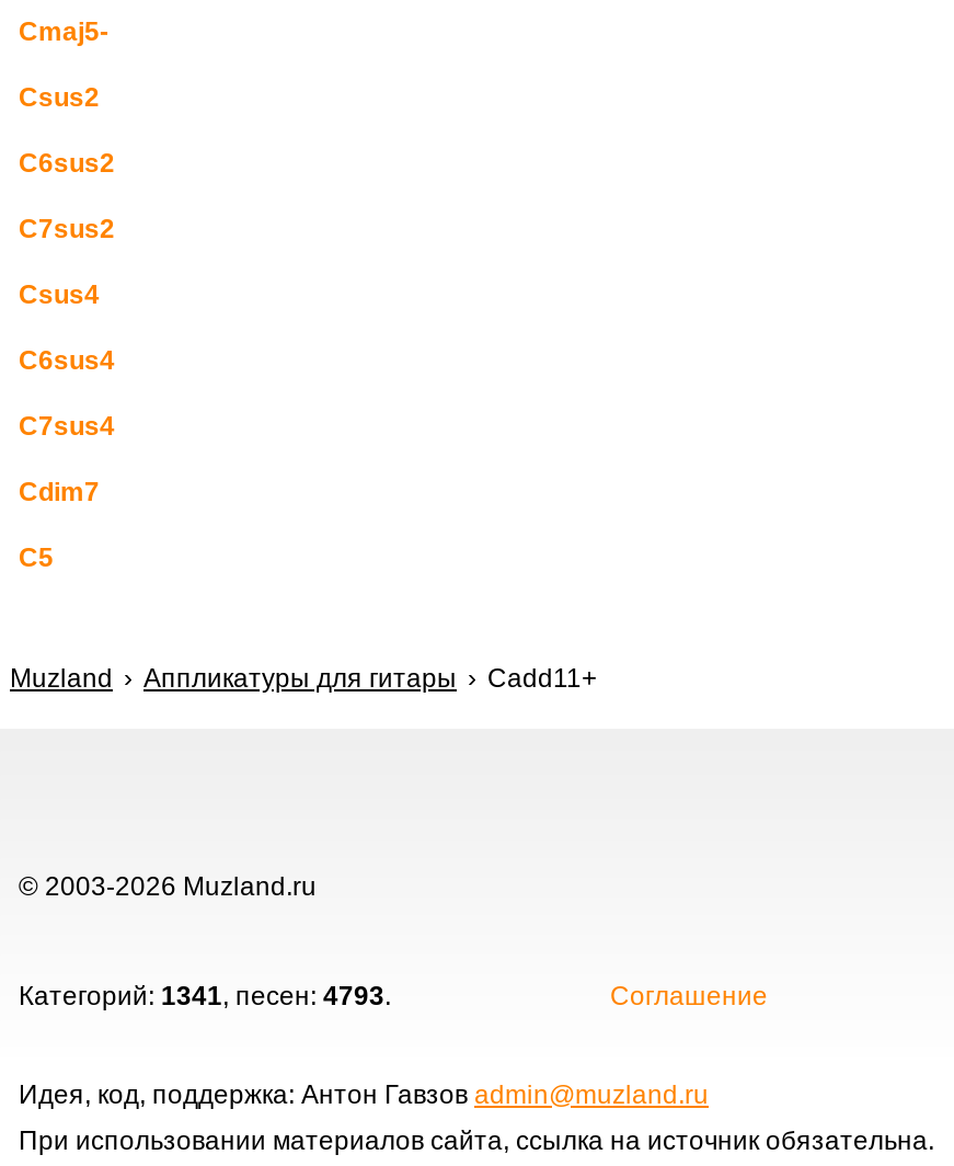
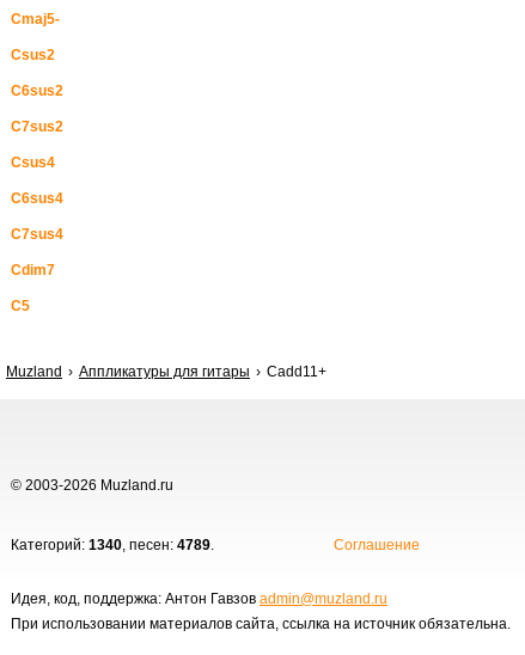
- Категорий: 1341, песен: 4793.
+ Категорий: 1340, песен: 4789.
